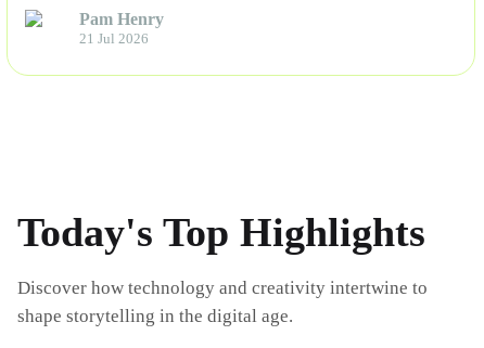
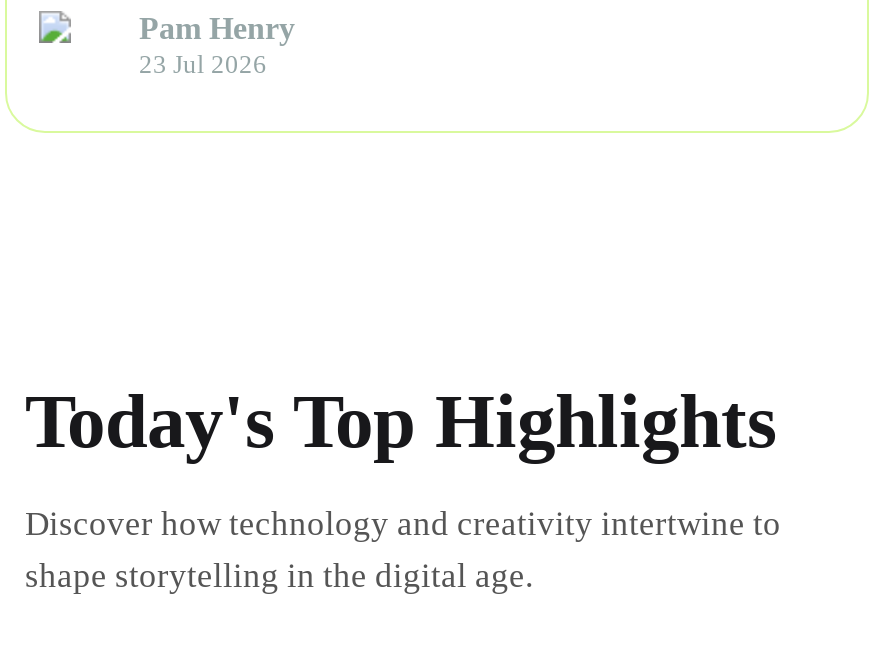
- 21 Jul 2026
+ 23 Jul 2026
